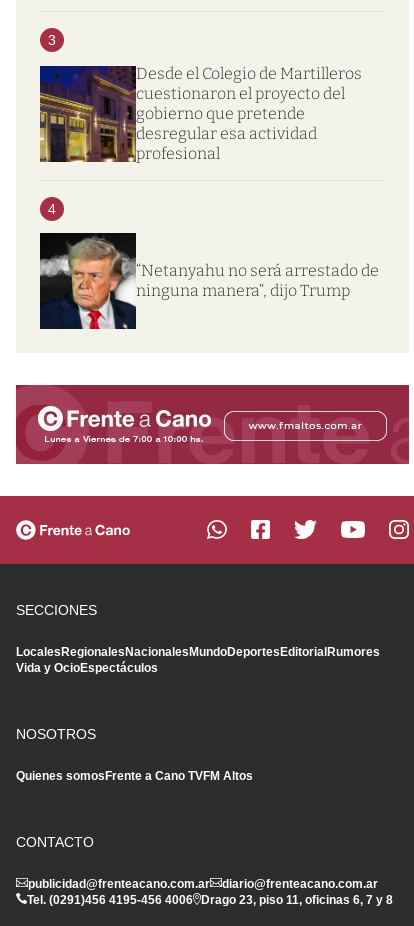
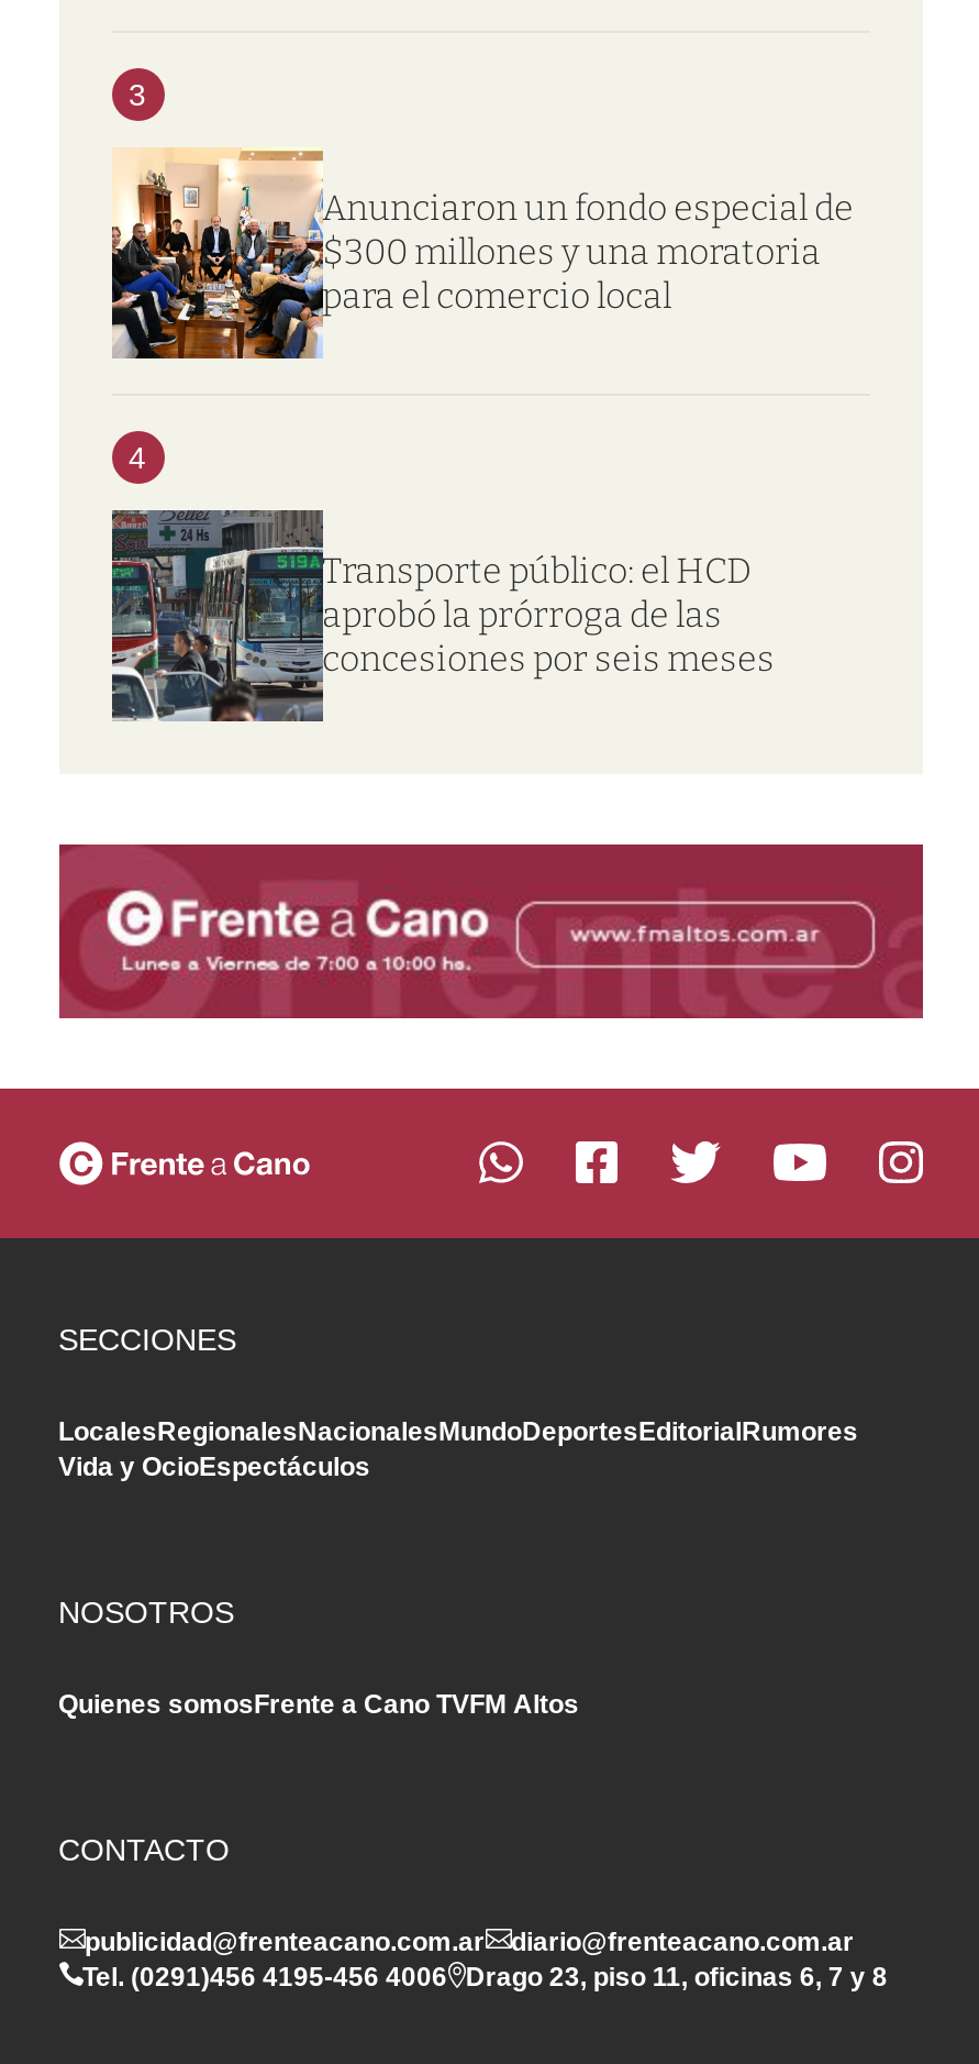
- [image]
- Desde el Colegio de Martilleros
- cuestionaron el proyecto del
- gobierno que pretende
- desregular esa actividad
- profesional
+ [image]
+ Anunciaron un fondo especial de
+ $300 millones y una moratoria
+ para el comercio local

- [image]
- “Netanyahu no será arrestado de
- ninguna manera”, dijo Trump
+ [image]
+ Transporte público: el HCD
+ aprobó la prórroga de las
+ concesiones por seis meses
